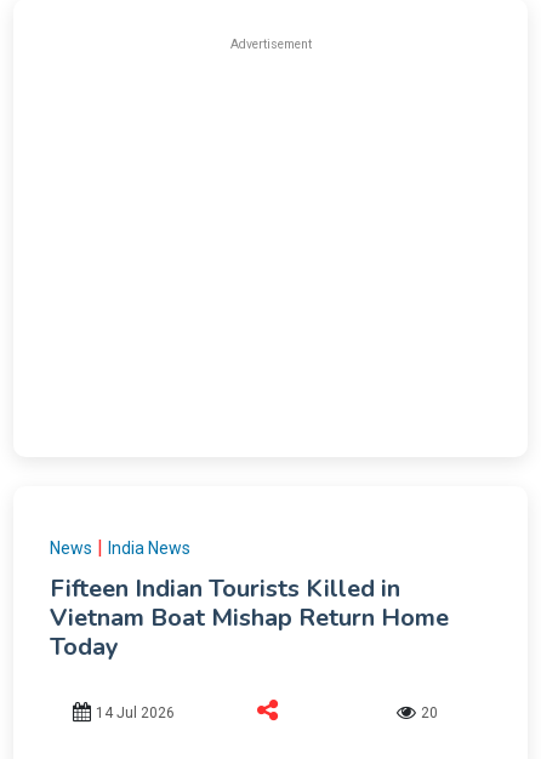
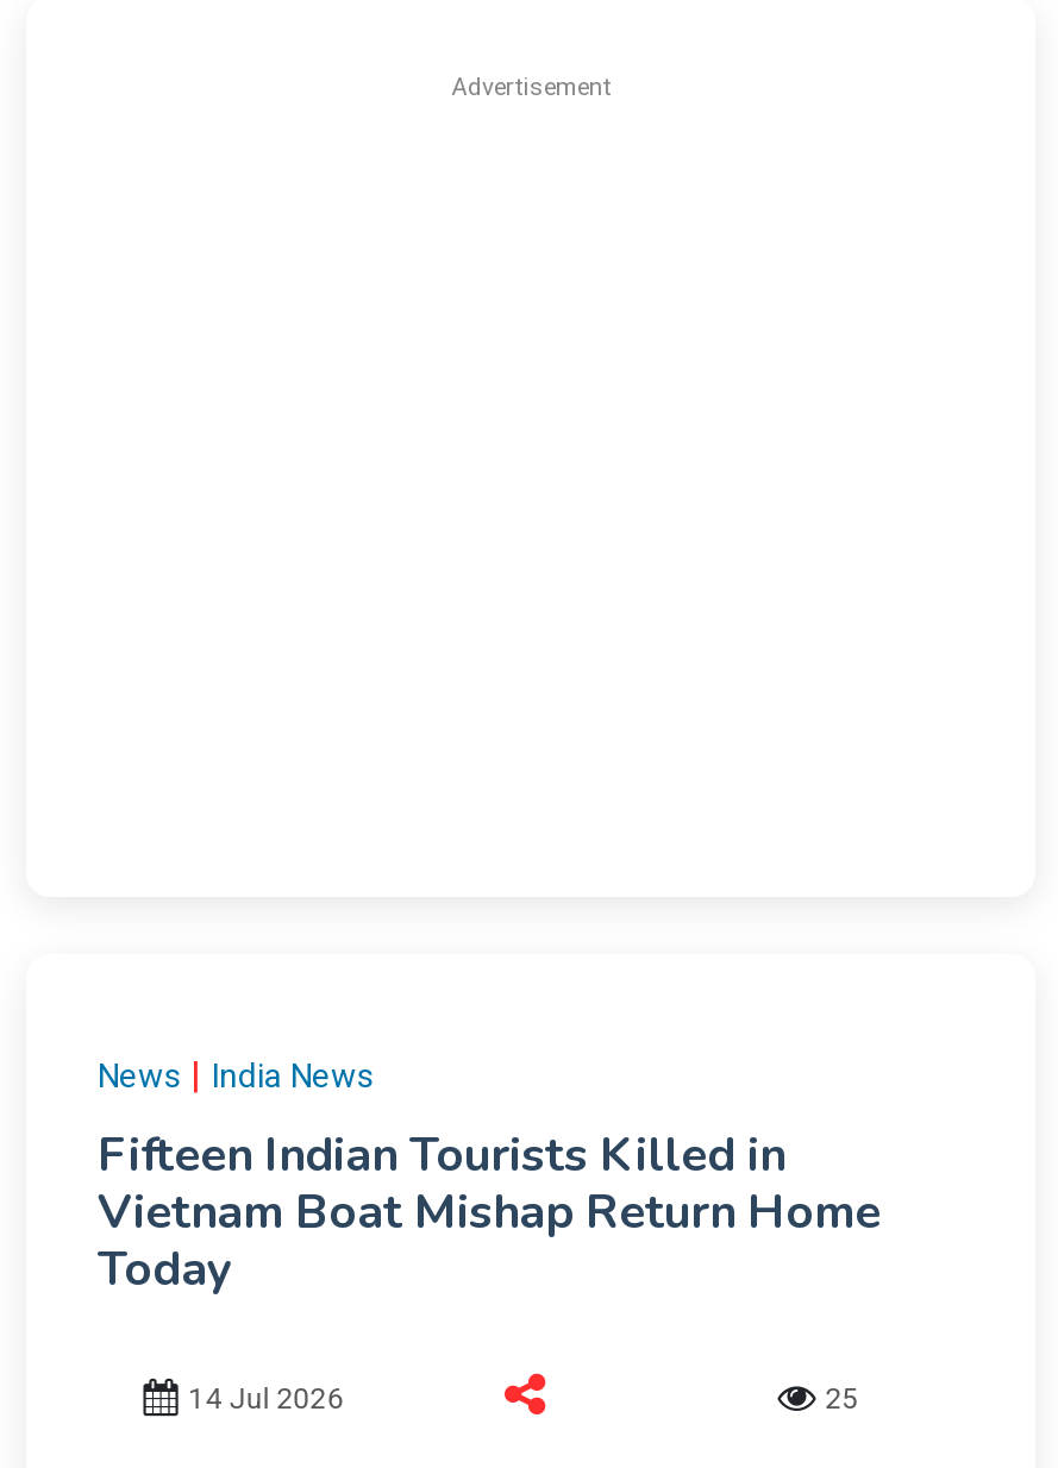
- 20
+ 25
